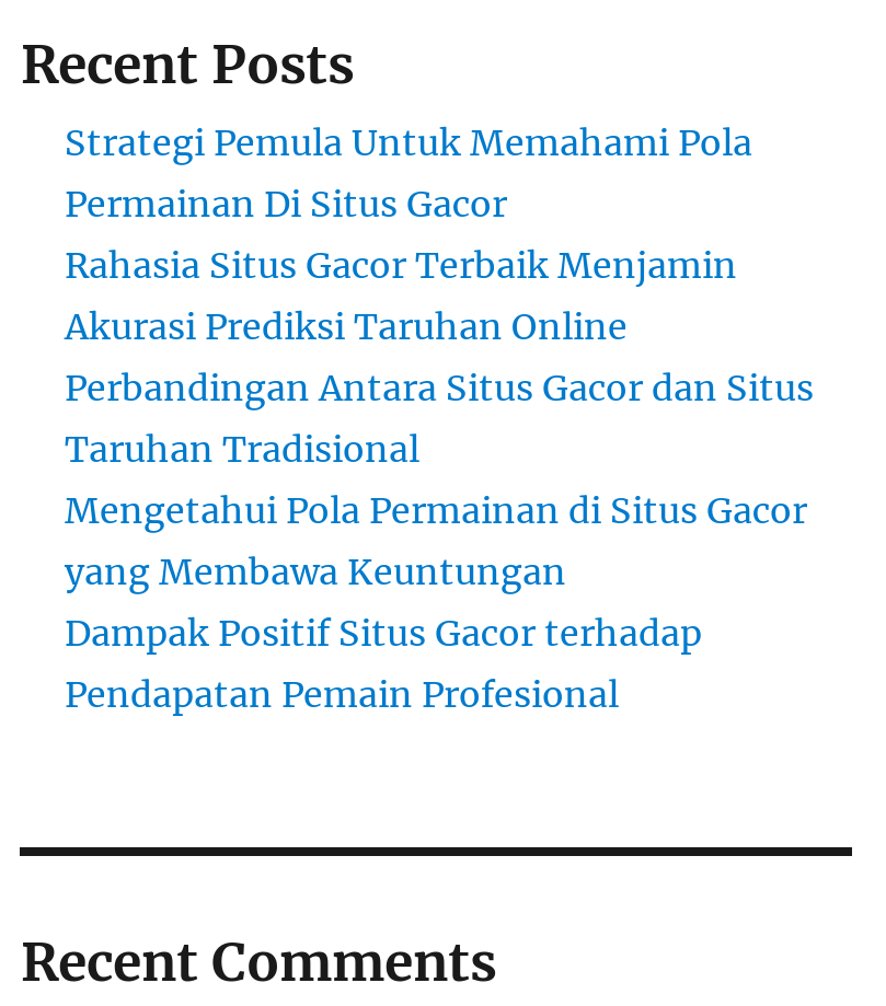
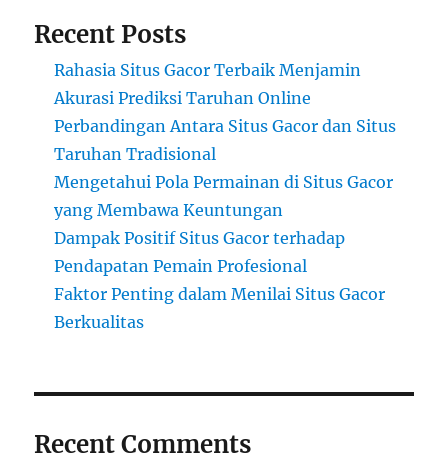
- Strategi Pemula Untuk Memahami Pola
- Permainan Di Situs Gacor

moved up: Rahasia Situs Gacor Terbaik Menjamin | Akurasi Prediksi Taruhan Online | Perbandingan Antara Situs Gacor dan Situs | Taruhan Tradisional | Mengetahui Pola Permainan di Situs Gacor | yang Membawa Keuntungan | Dampak Positif Situs Gacor terhadap | Pendapatan Pemain Profesional

+ Faktor Penting dalam Menilai Situs Gacor
+ Berkualitas
